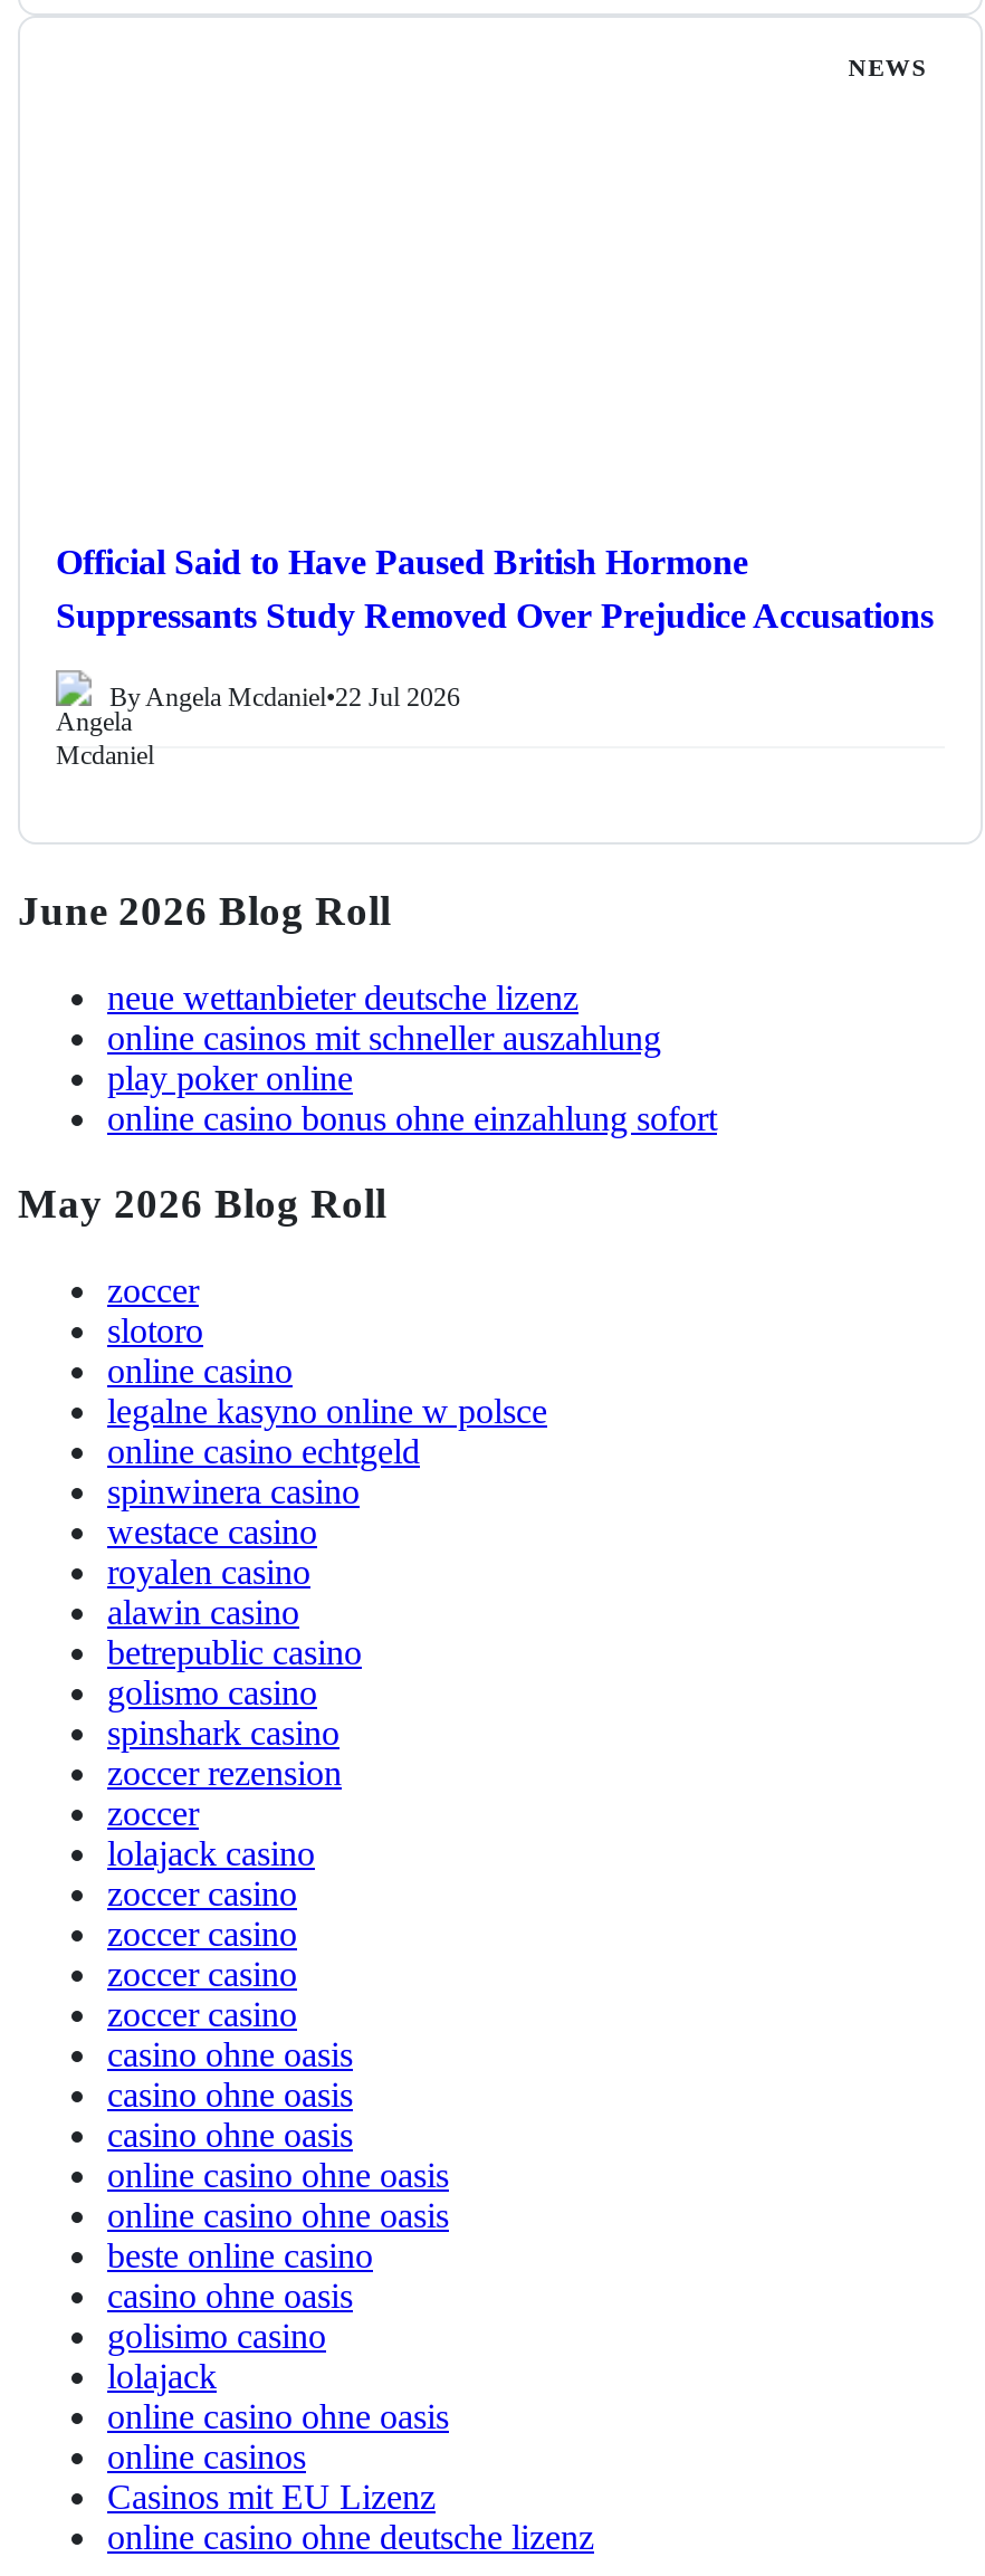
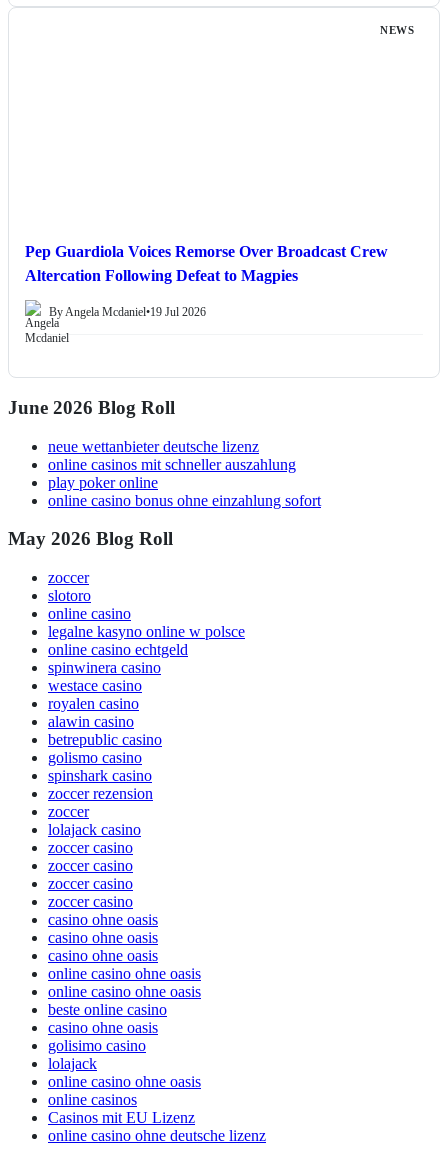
- Official Said to Have Paused British Hormone
- Suppressants Study Removed Over Prejudice Accusations
+ Pep Guardiola Voices Remorse Over Broadcast Crew
+ Altercation Following Defeat to Magpies

- By Angela Mcdaniel•22 Jul 2026
+ By Angela Mcdaniel•19 Jul 2026
